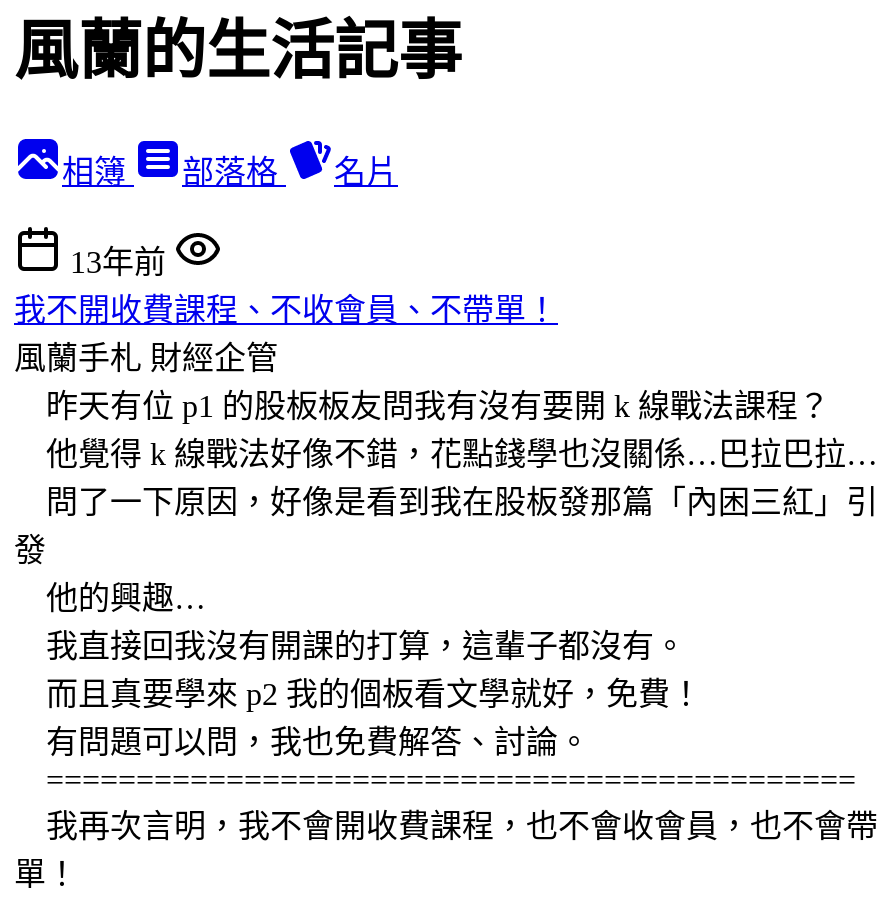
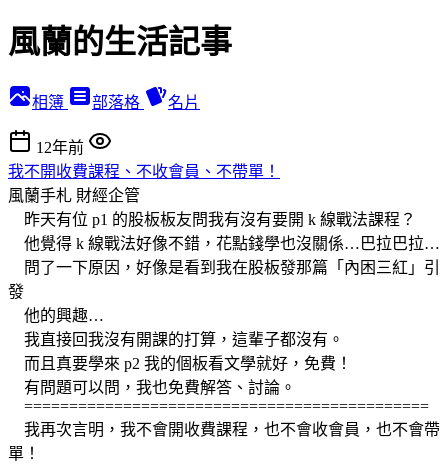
- 13年前
+ 12年前
